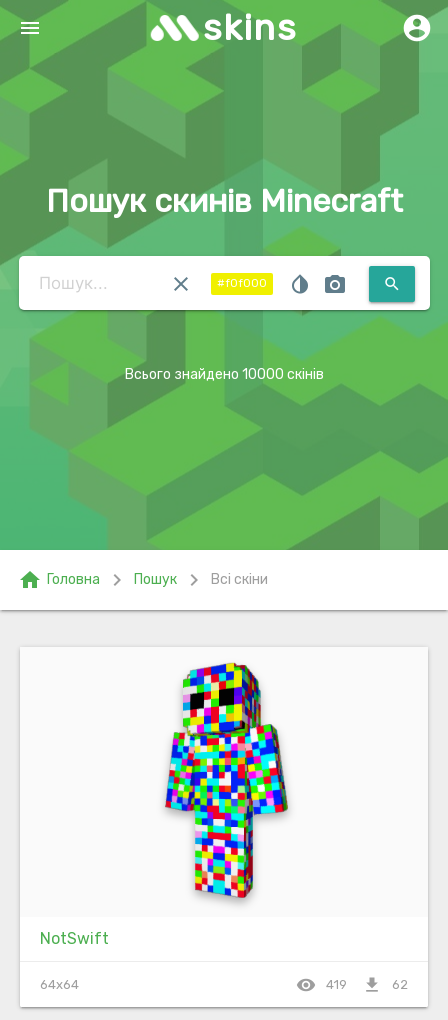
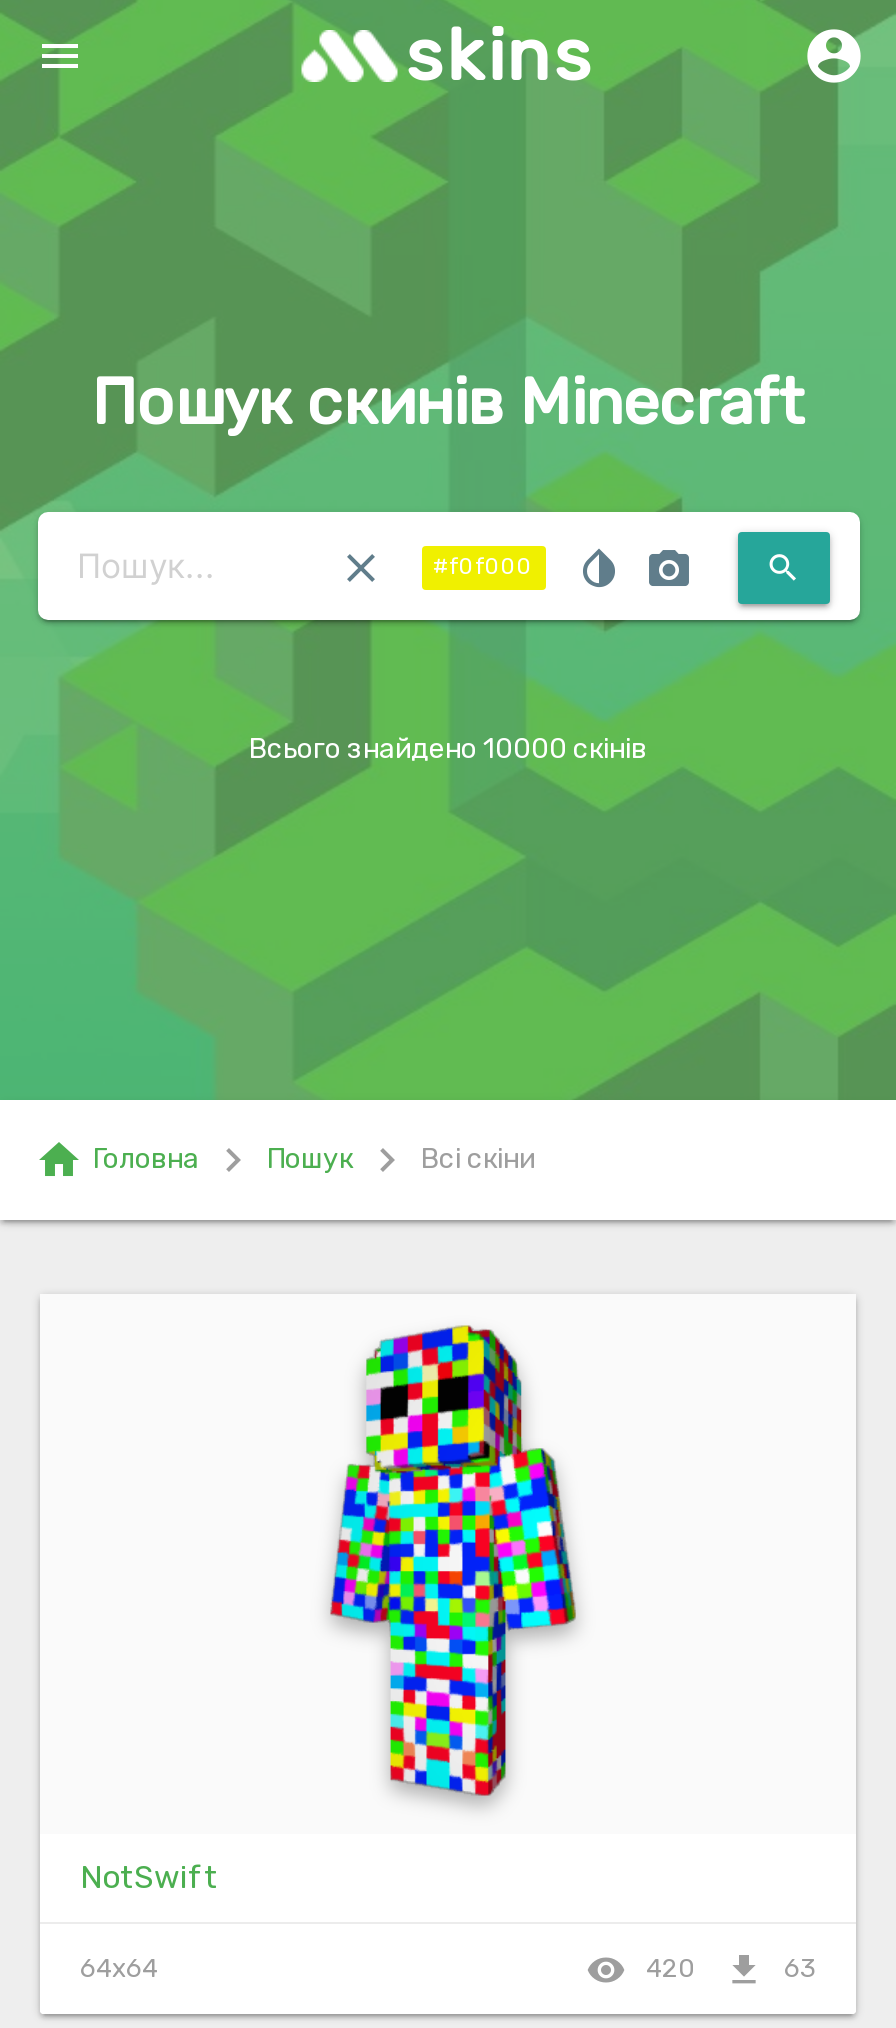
- 419
+ 420

- 62
+ 63
